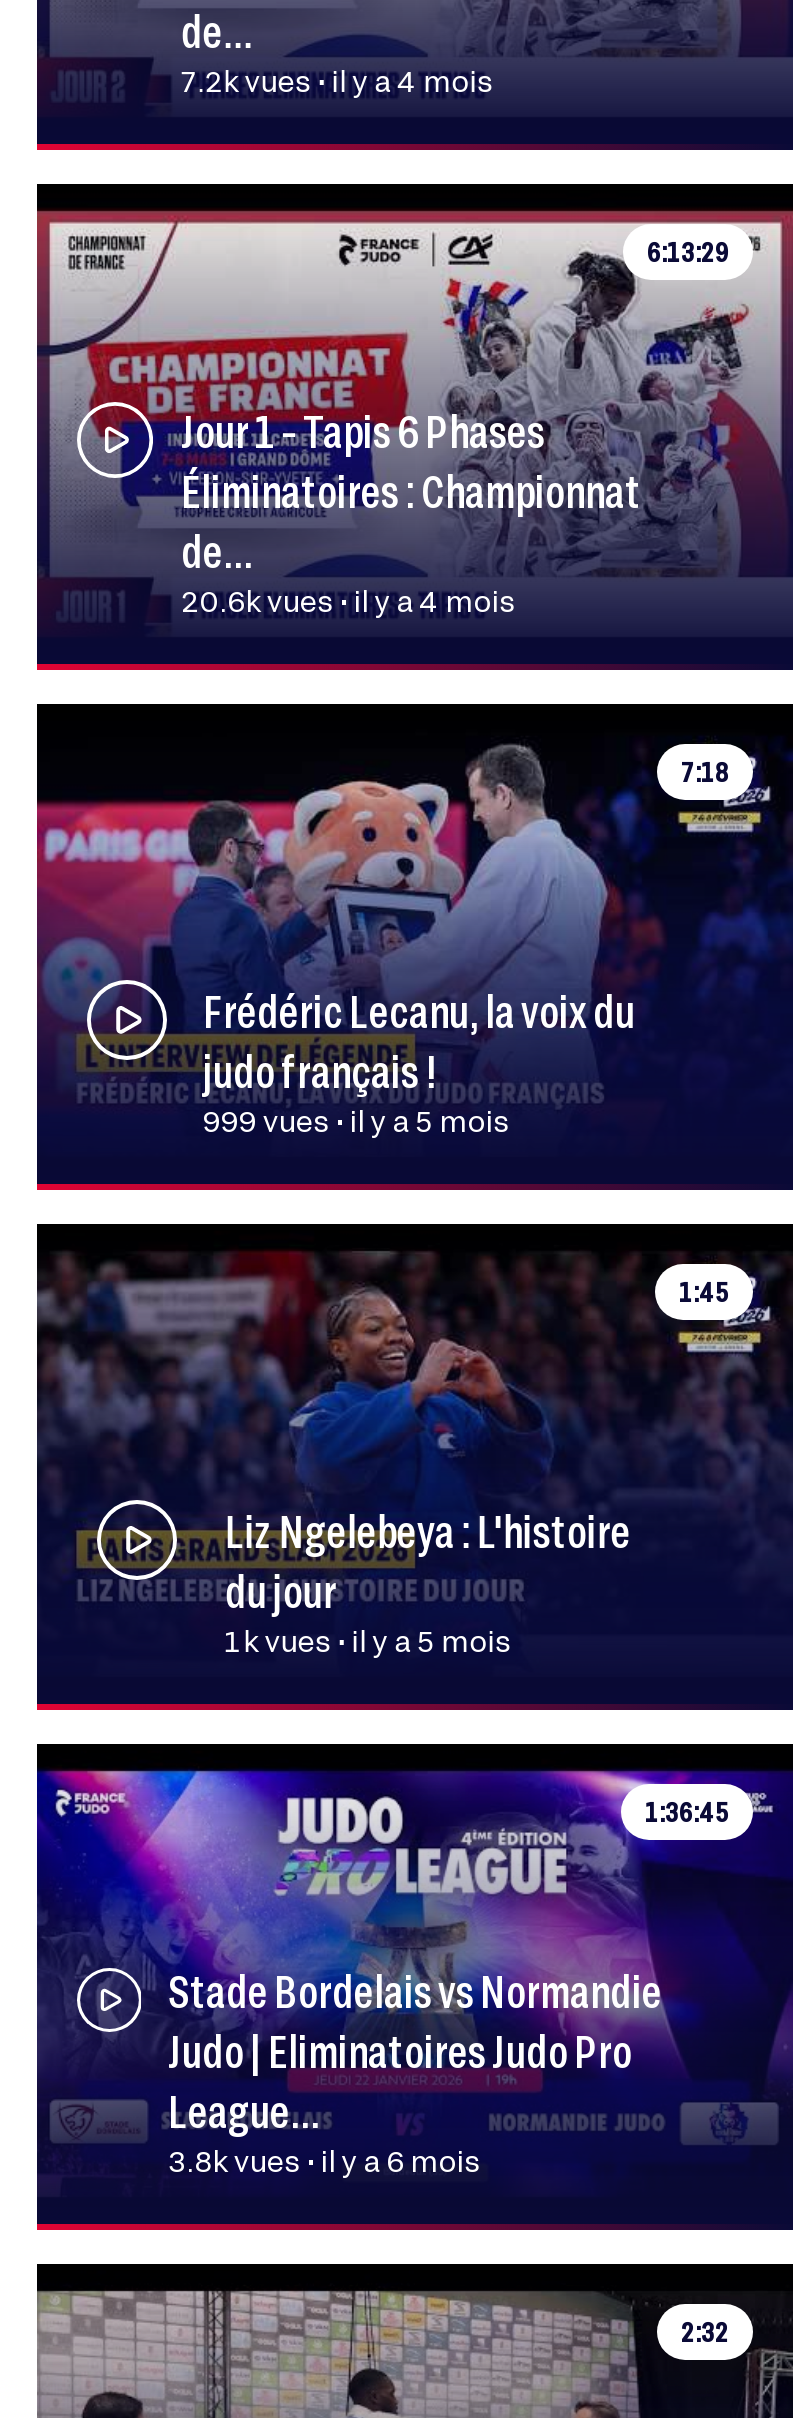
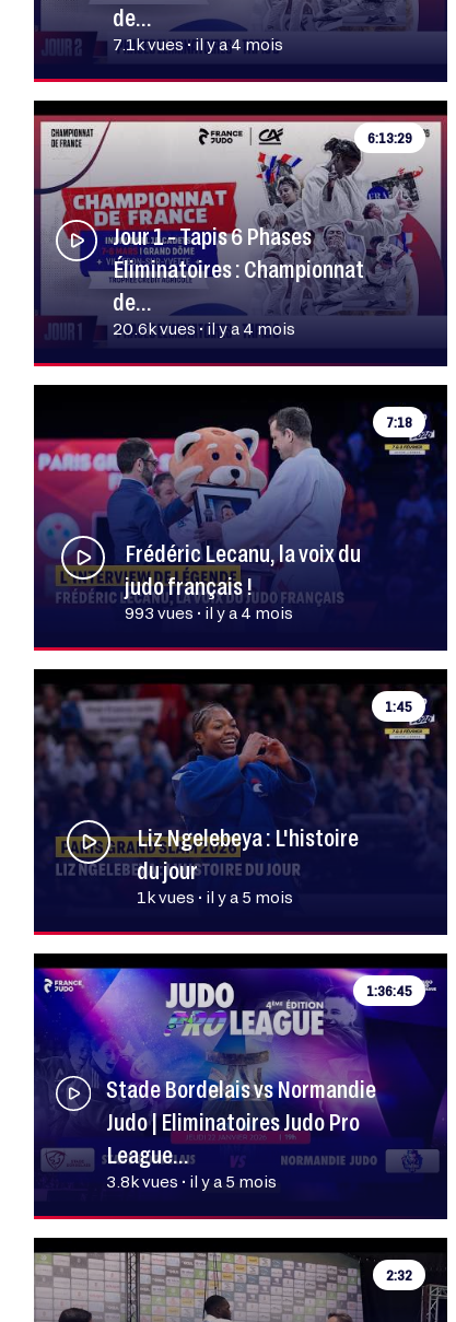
- 7.2k vues • il y a 4 mois
+ 7.1k vues • il y a 4 mois

- 999 vues • il y a 5 mois
+ 993 vues • il y a 4 mois

- 3.8k vues • il y a 6 mois
+ 3.8k vues • il y a 5 mois
